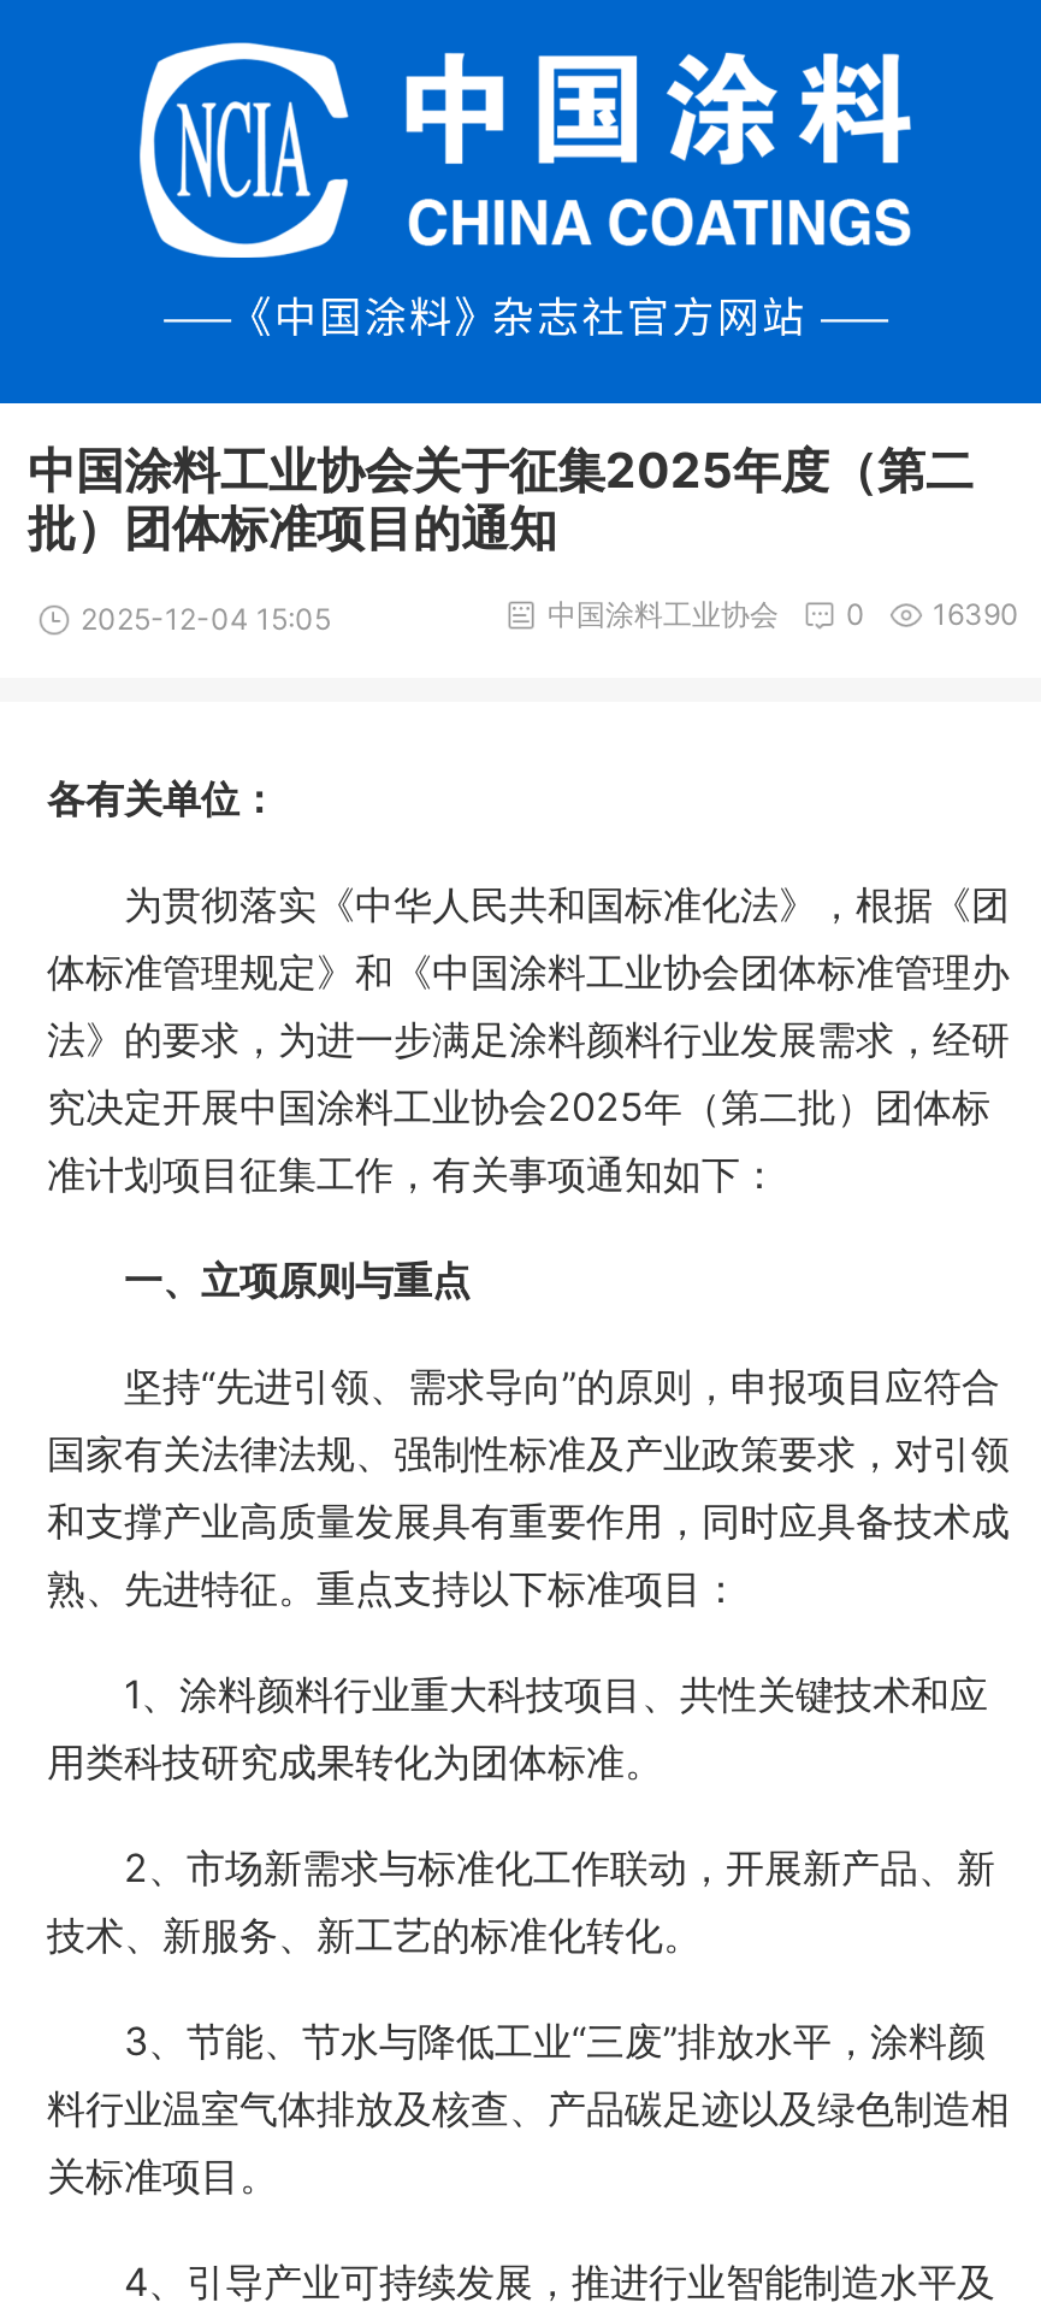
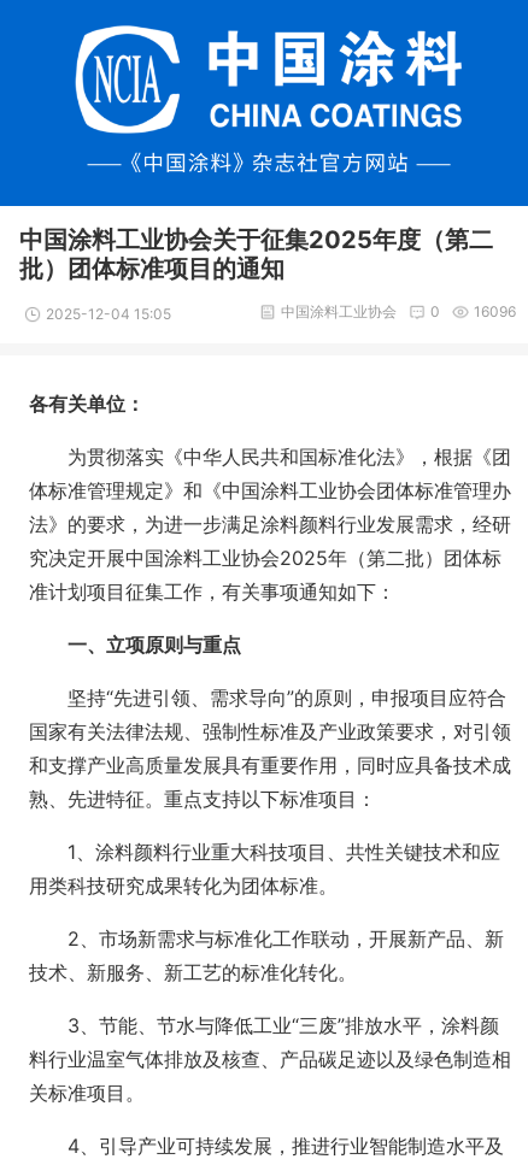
- 中国涂料工业协会 0 16390
+ 中国涂料工业协会 0 16096
